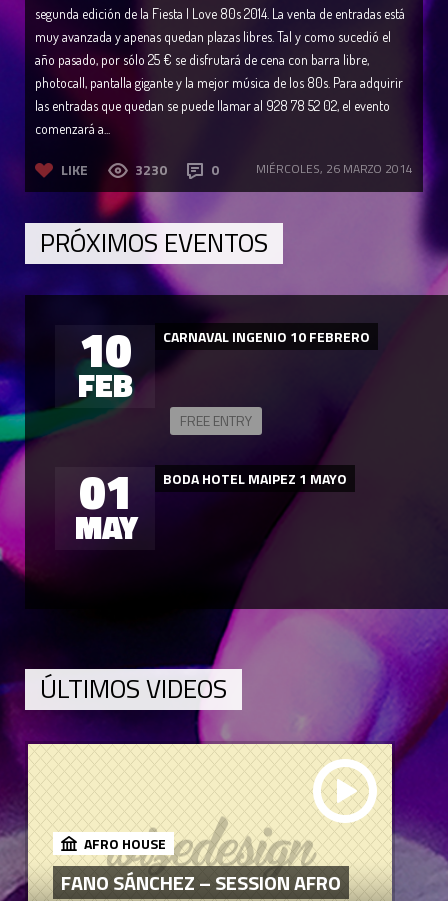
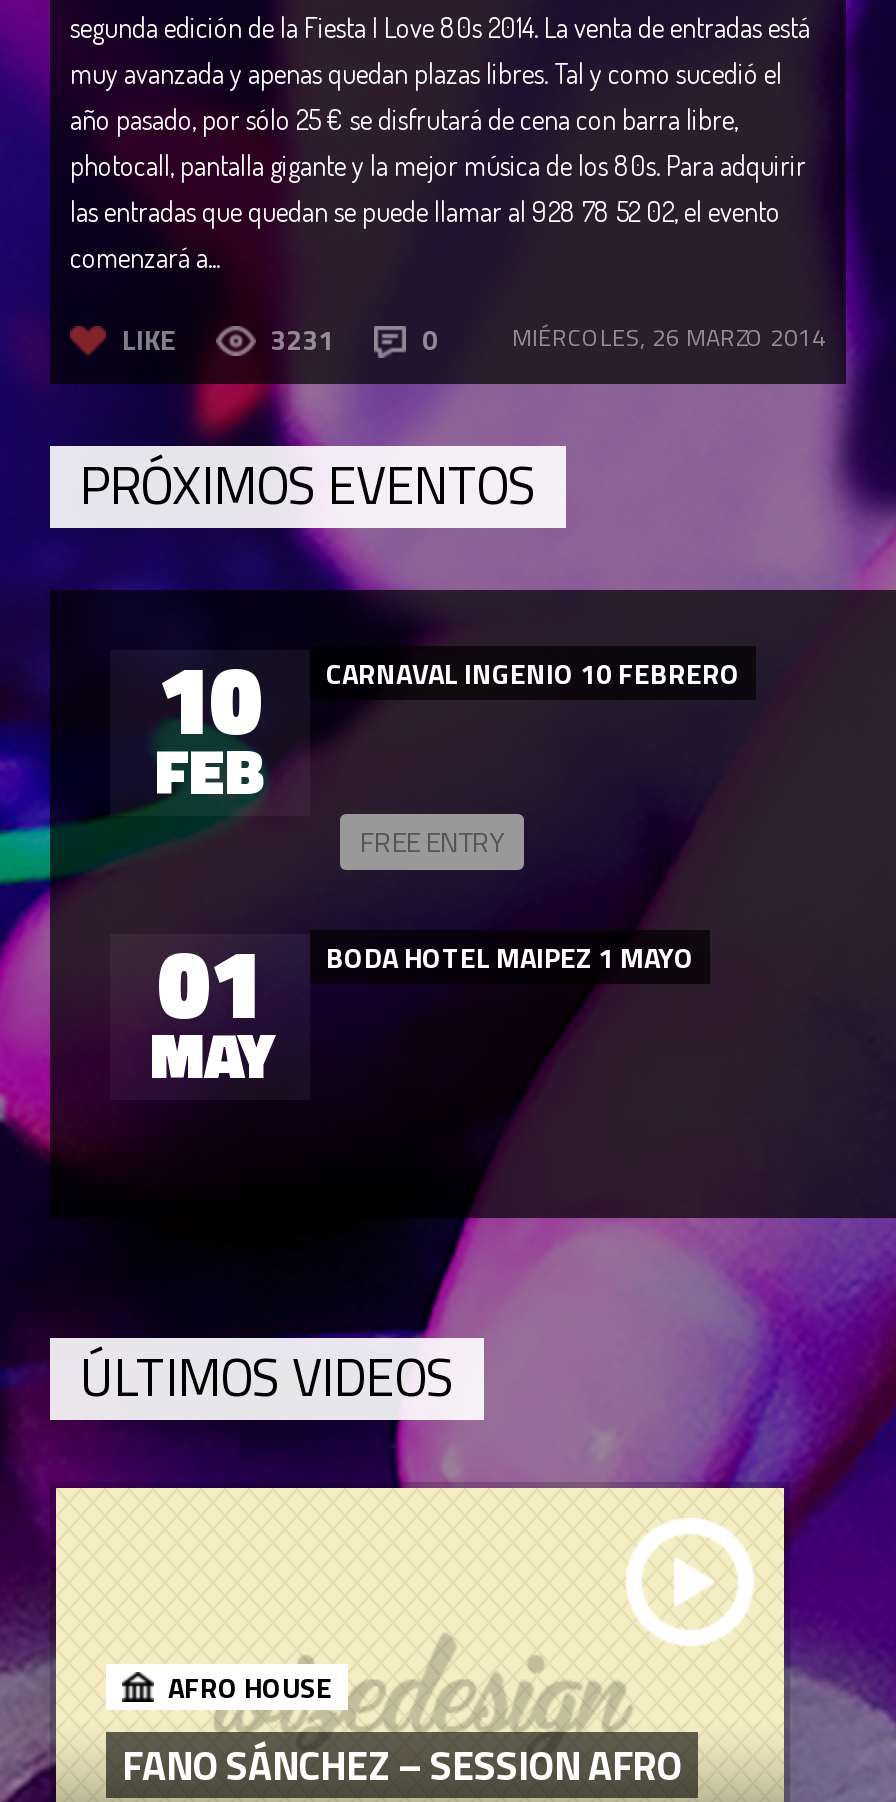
- 3230
+ 3231
